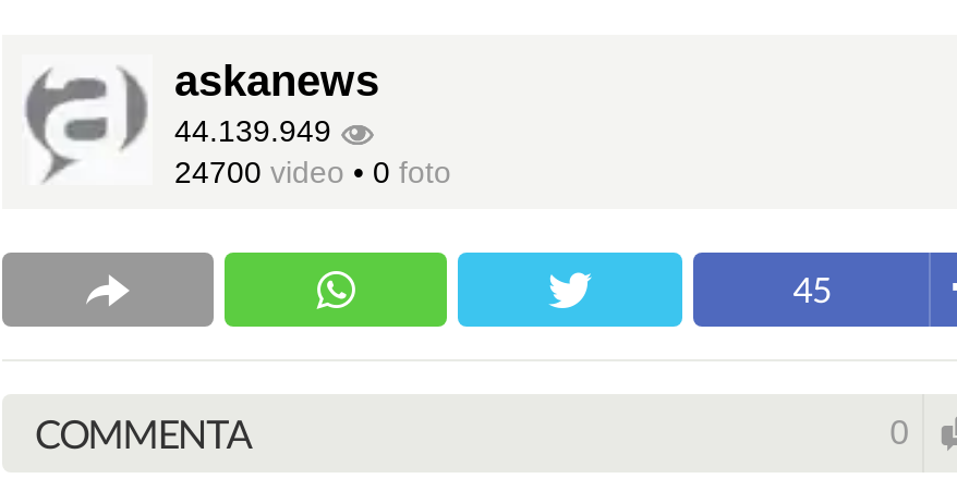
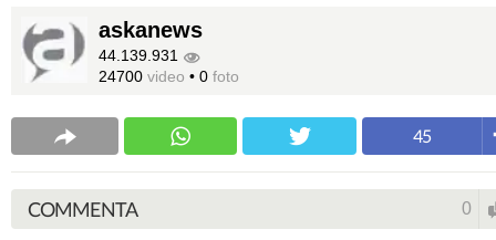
- 44.139.949
+ 44.139.931
